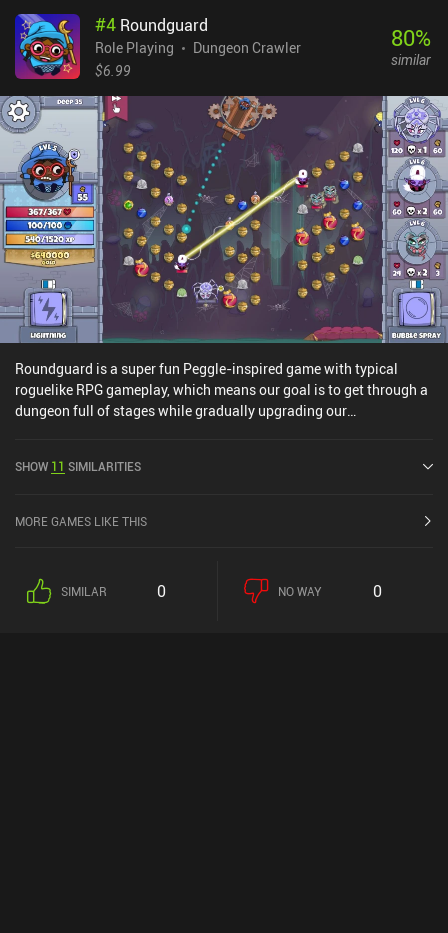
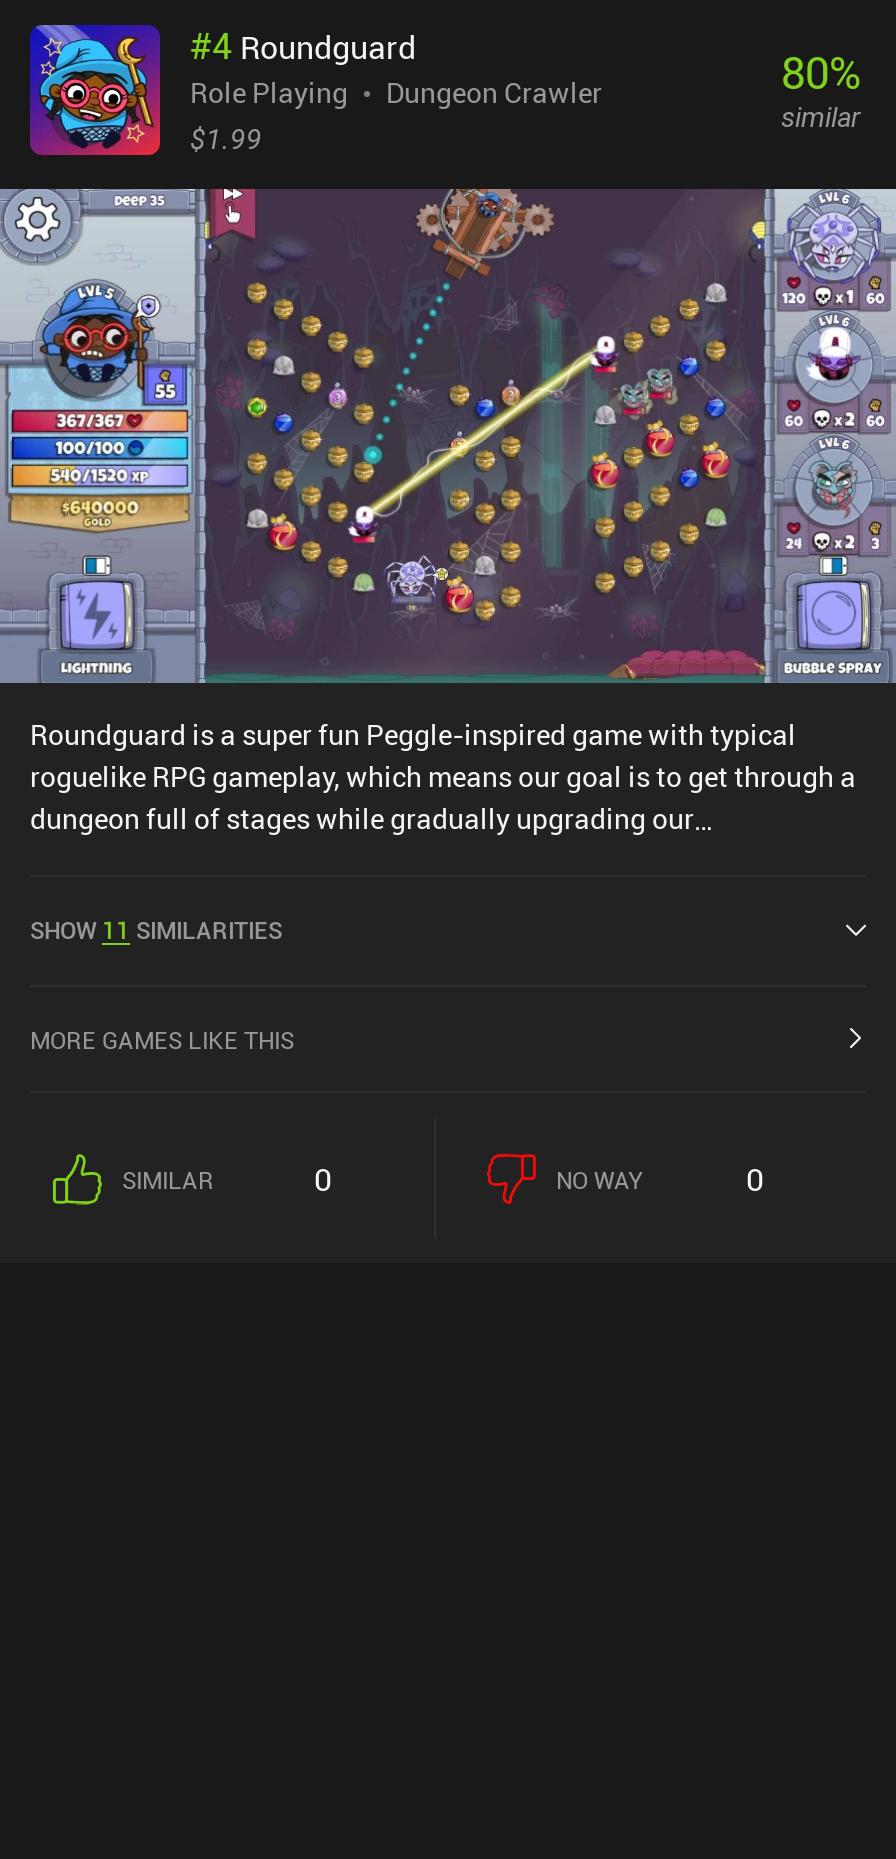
- $6.99
+ $1.99
